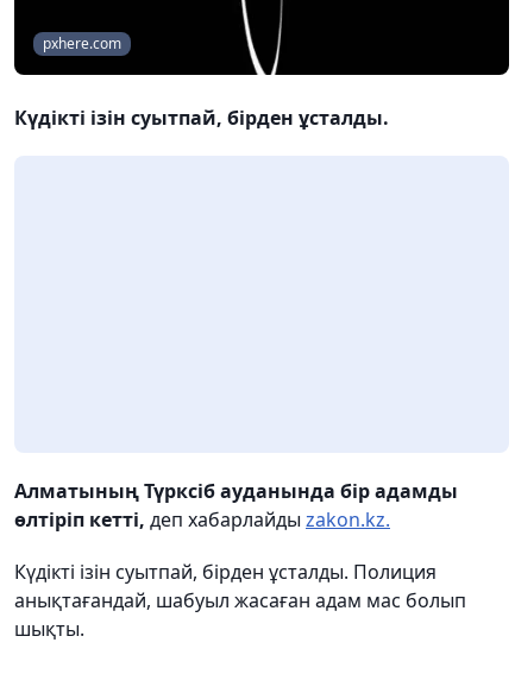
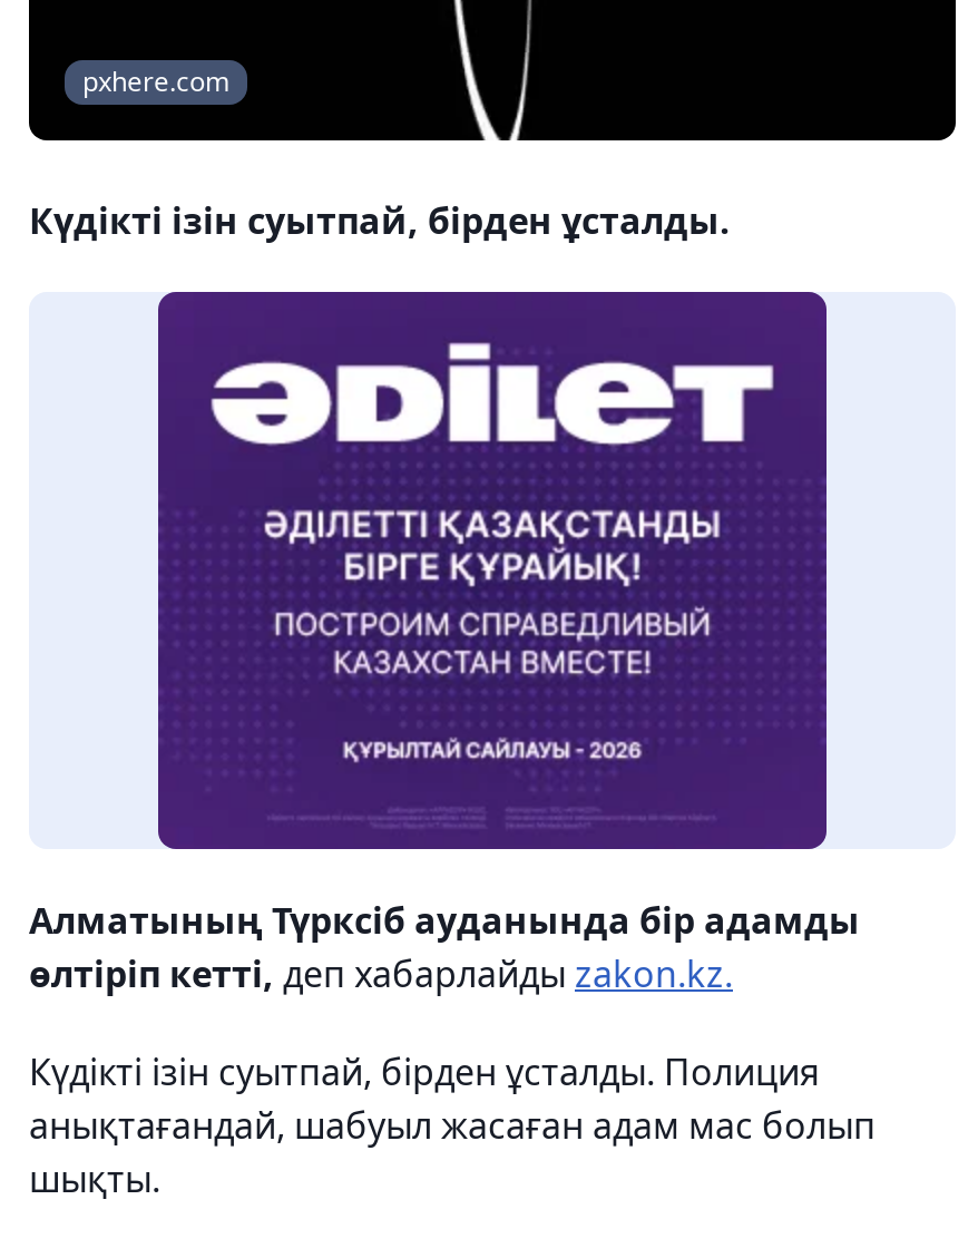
+ [image]
